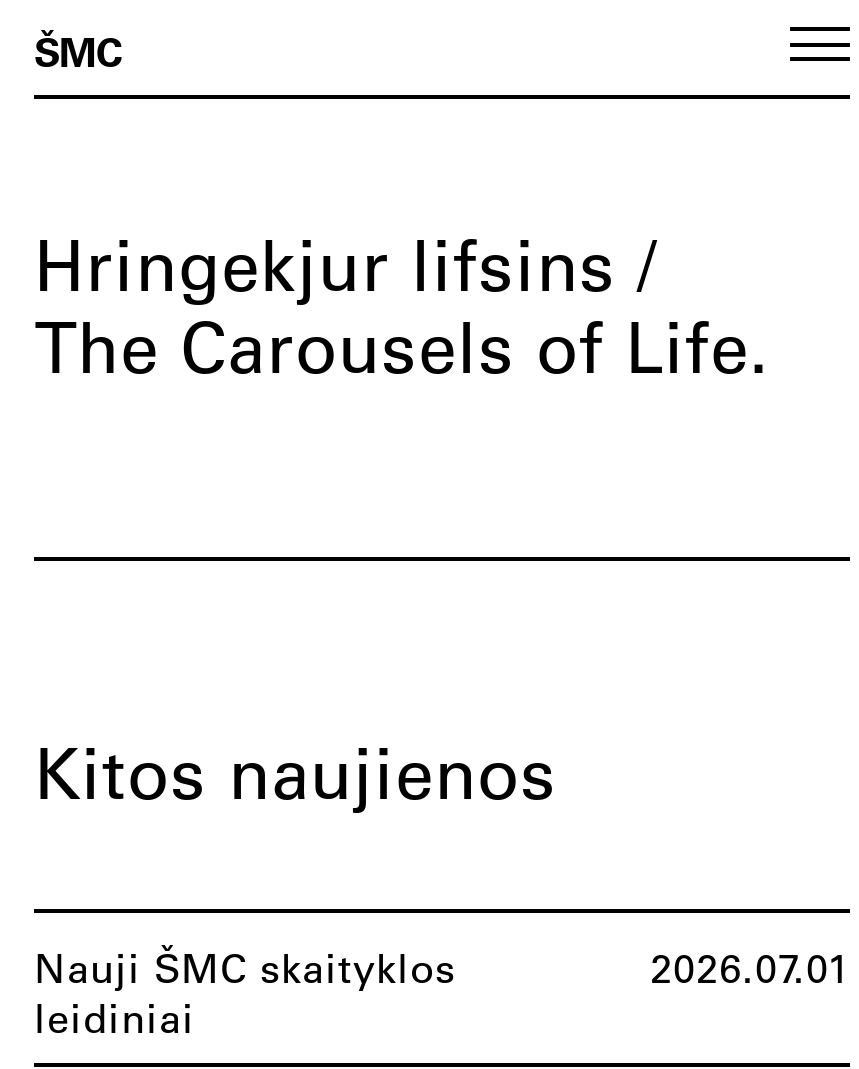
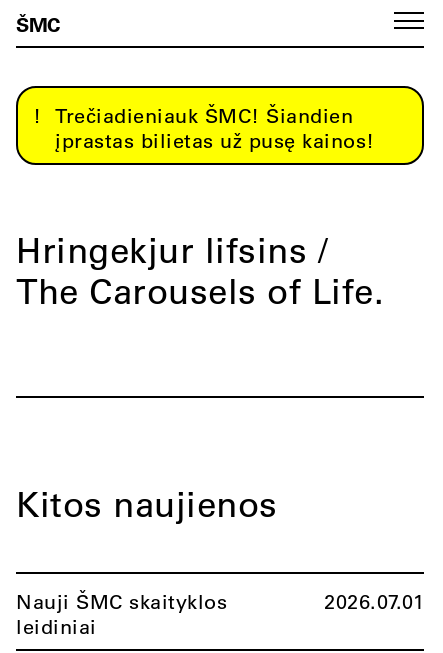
+ Trečiadieniauk ŠMC! Šiandien
+ įprastas bilietas už pusę kainos!
